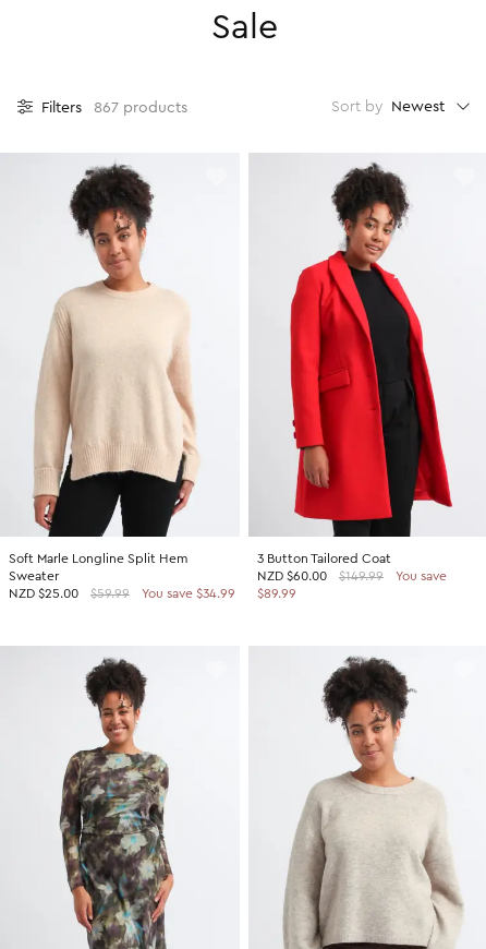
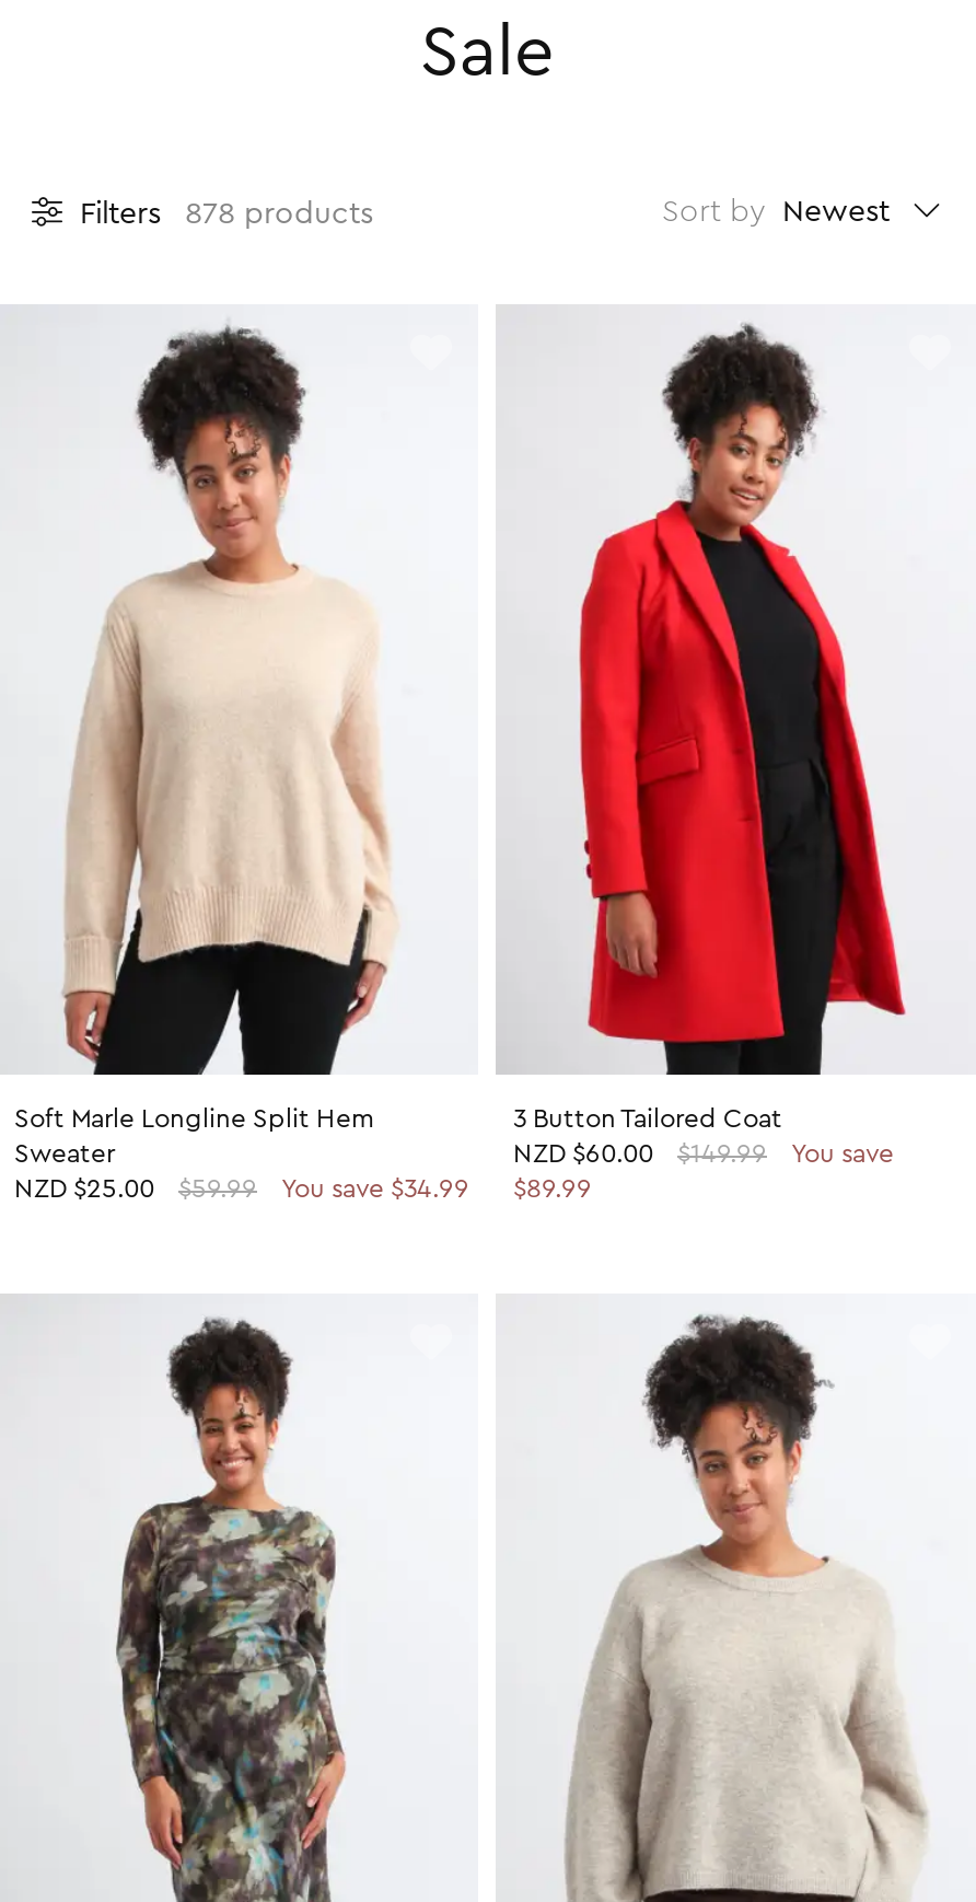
- Filters 867 products
+ Filters 878 products
